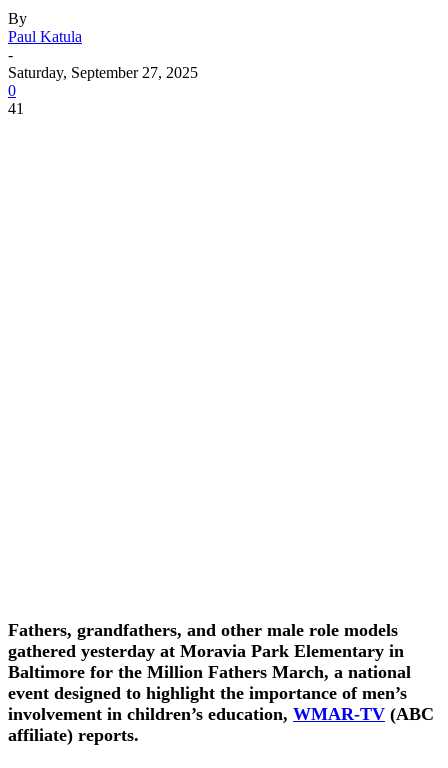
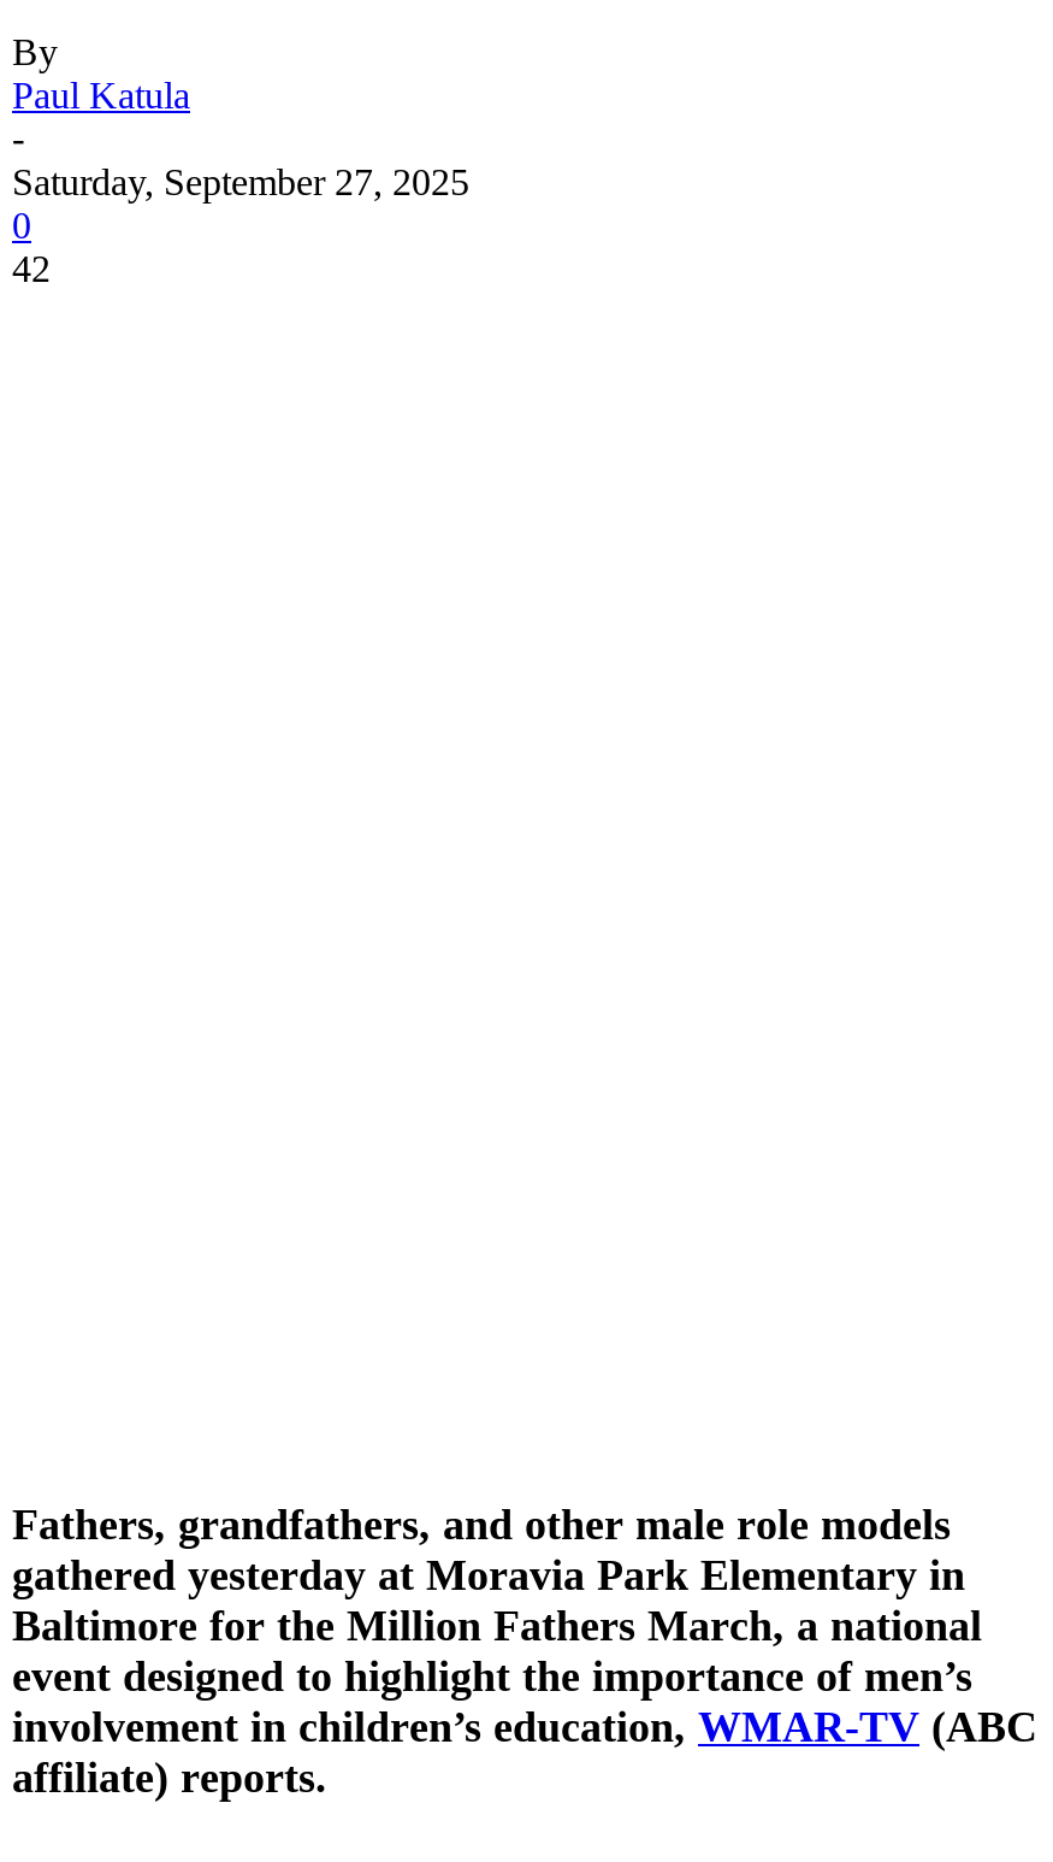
- 41
+ 42
